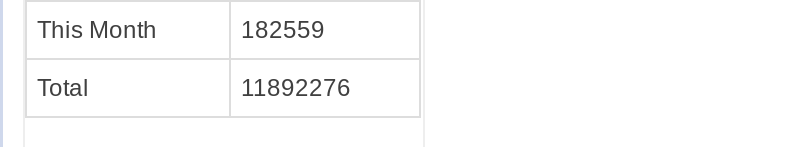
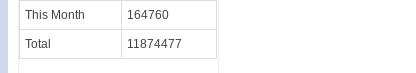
- 182559
+ 164760

- 11892276
+ 11874477
